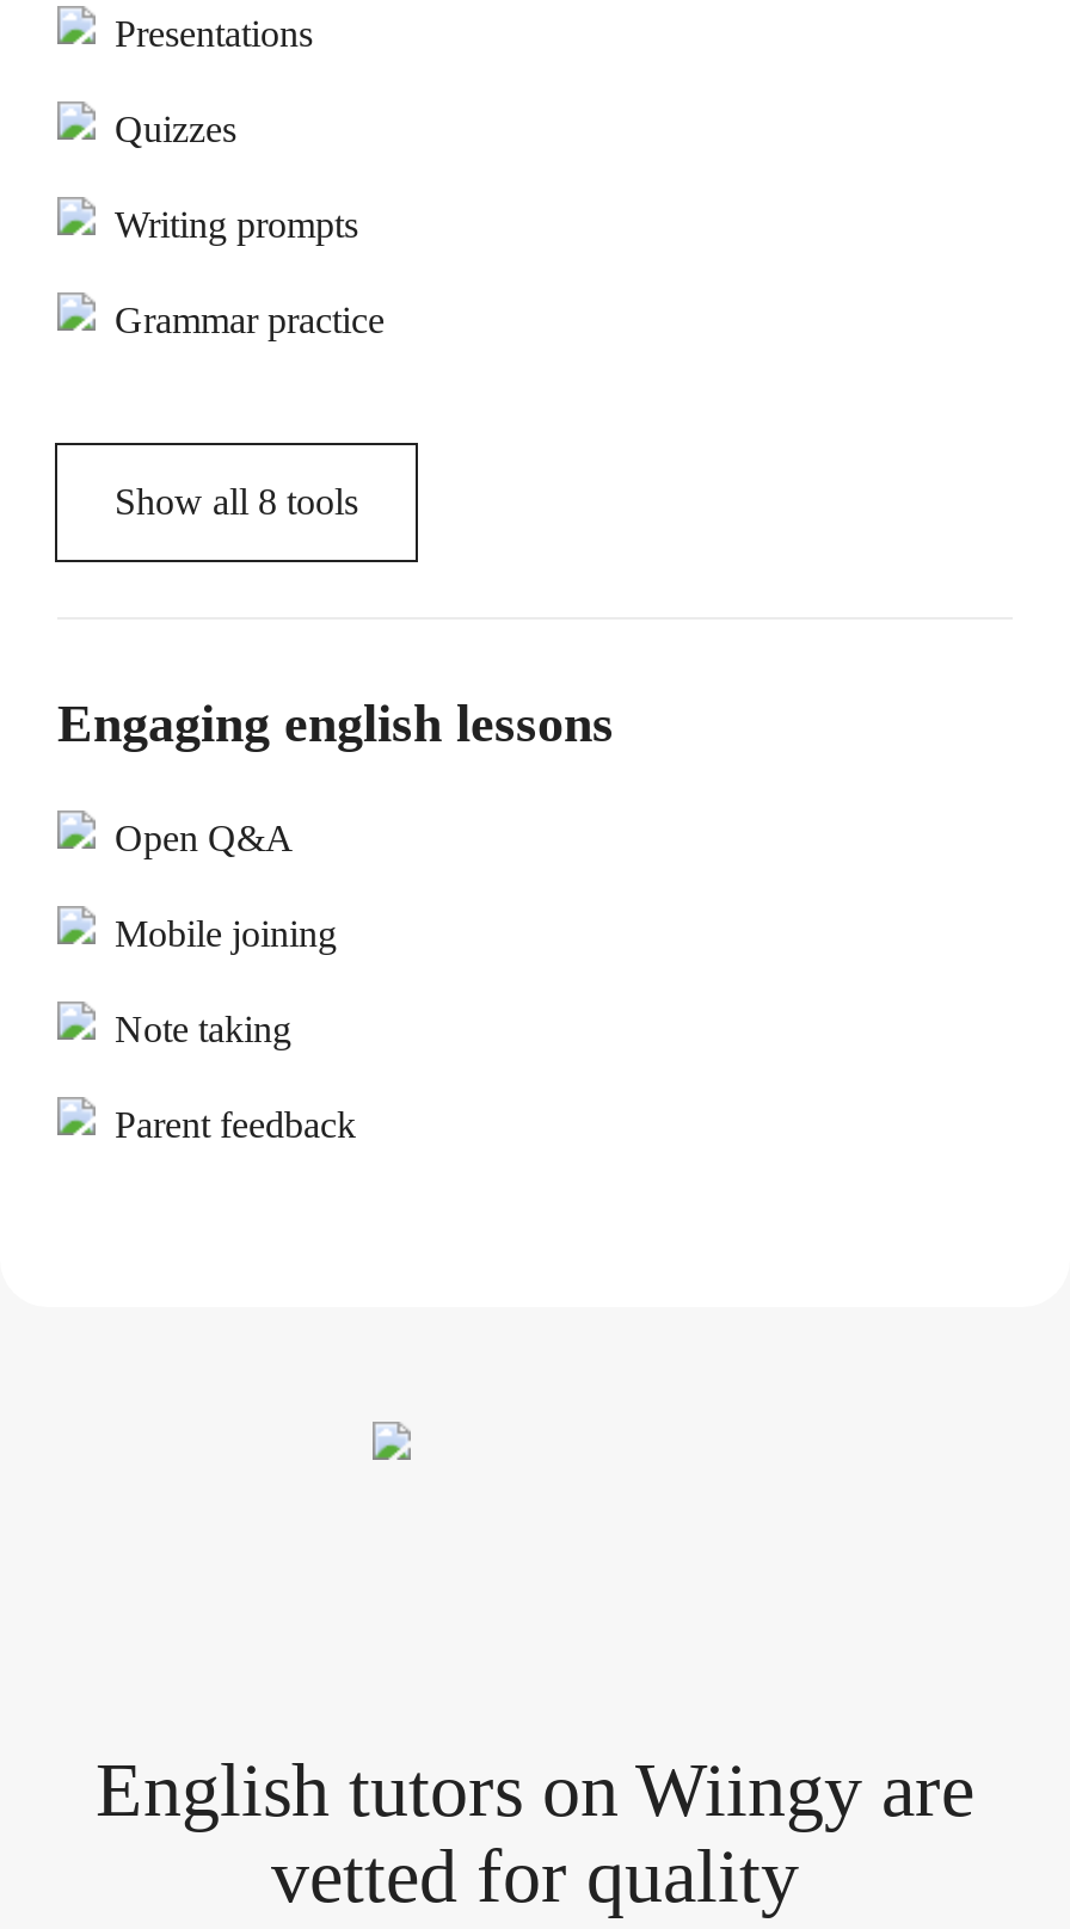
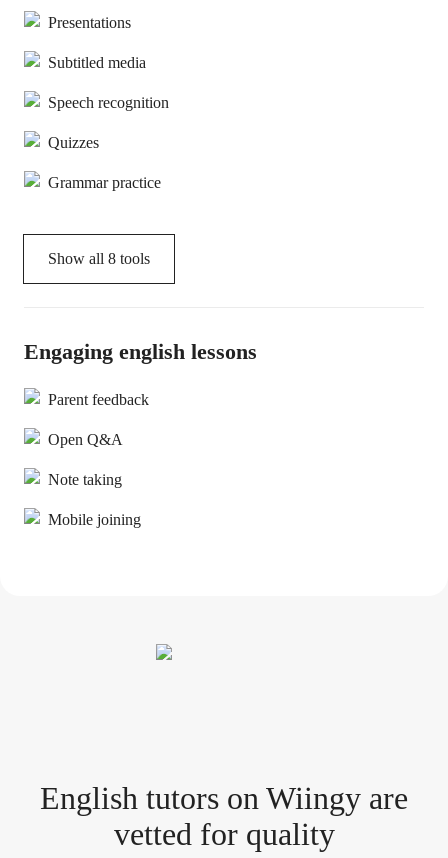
+ Subtitled media
+ Speech recognition

moved down: Quizzes

- Writing prompts

moved down: Open Q&A | Note taking | Mobile joining

moved up: Parent feedback
